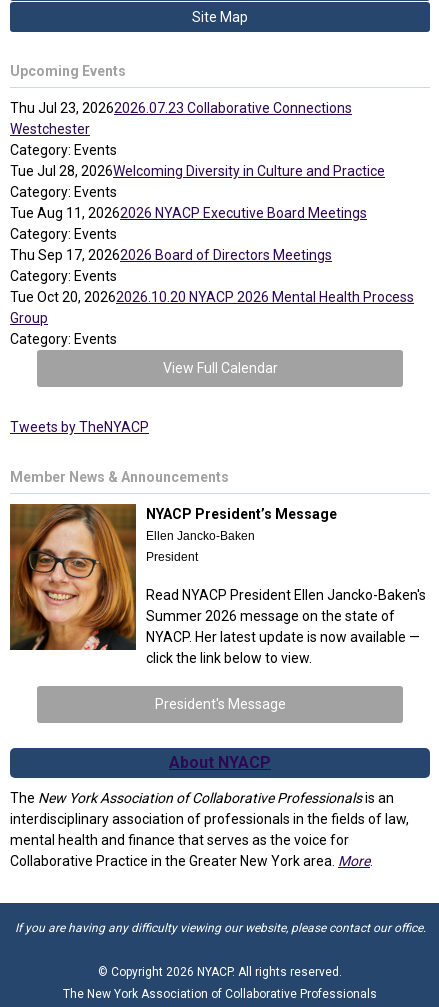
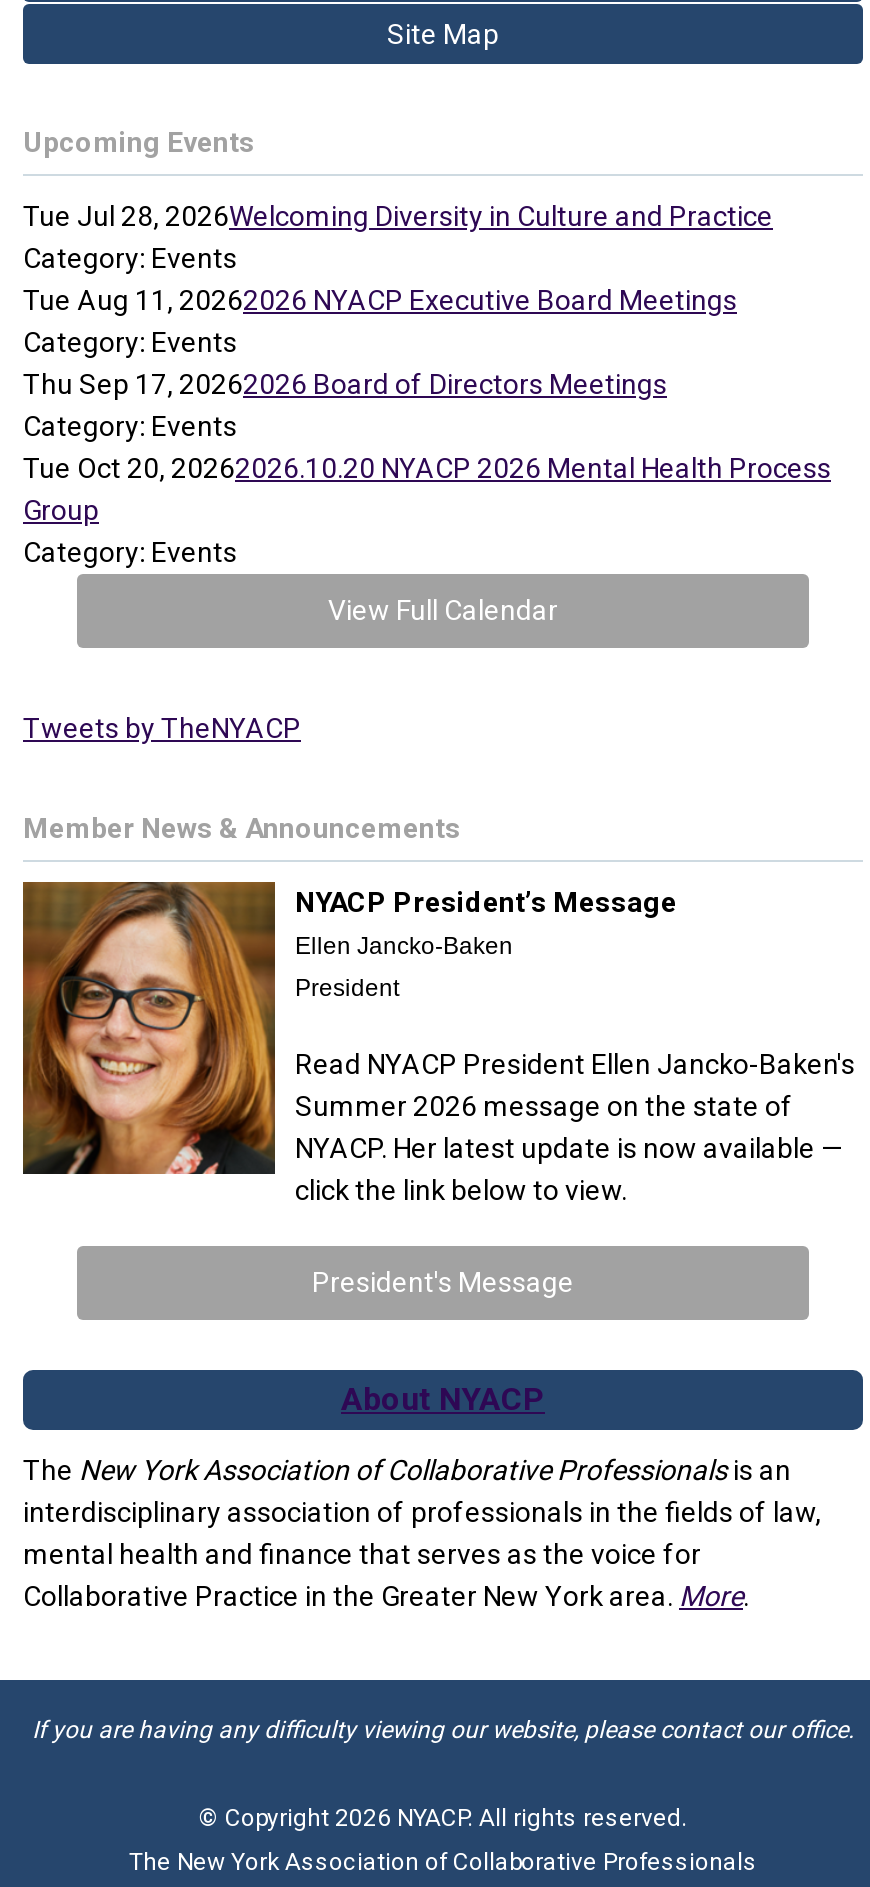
- Thu Jul 23, 20262026.07.23 Collaborative Connections
- Westchester
- Category: Events
